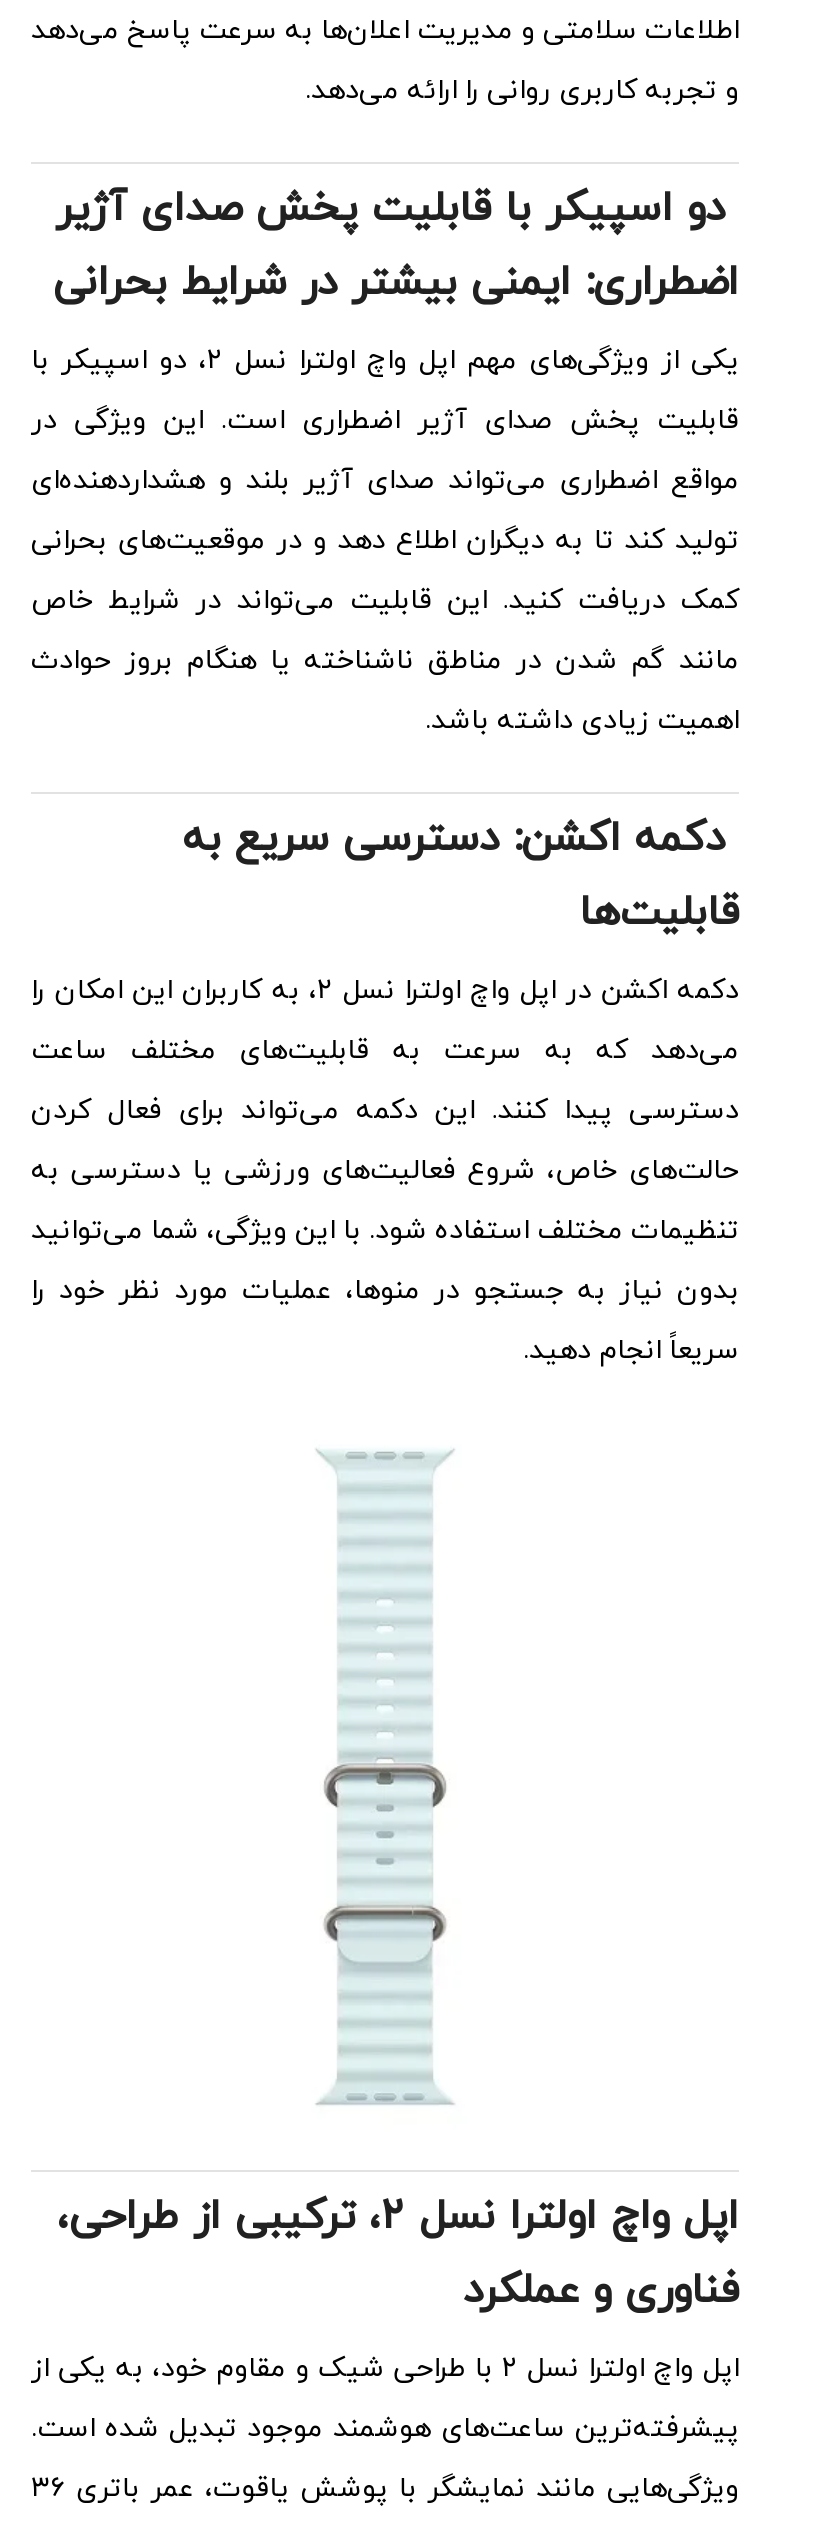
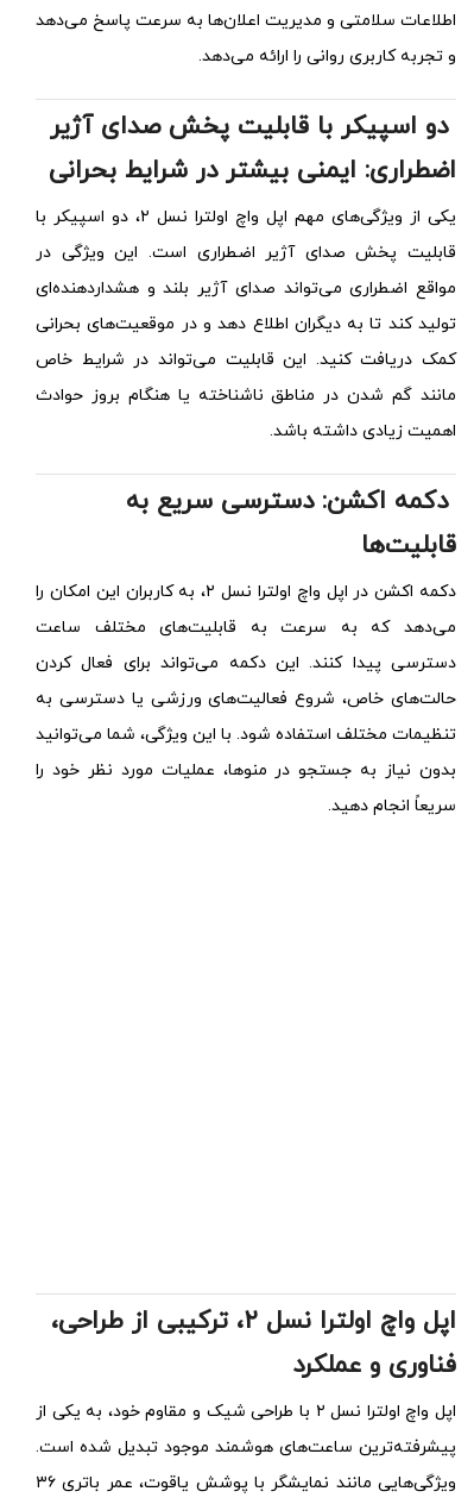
- [image]
